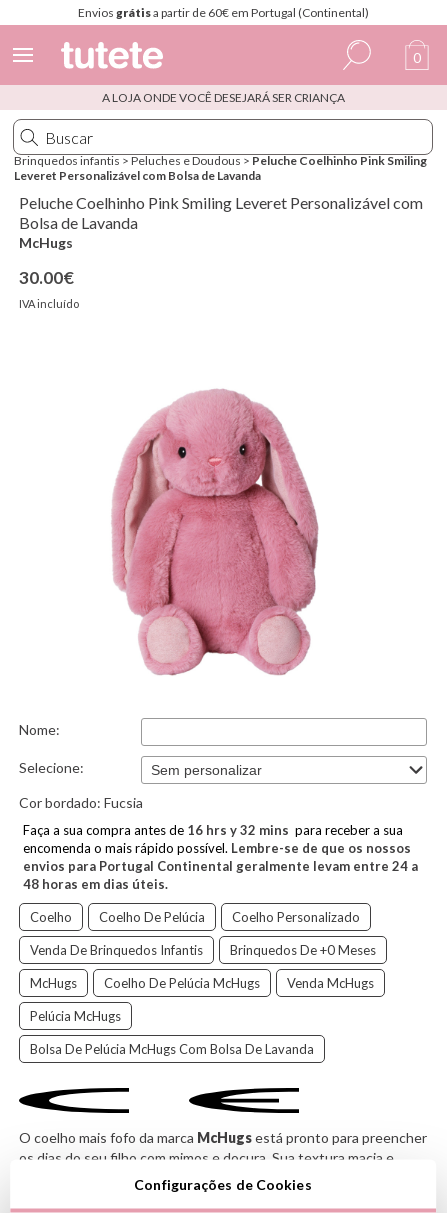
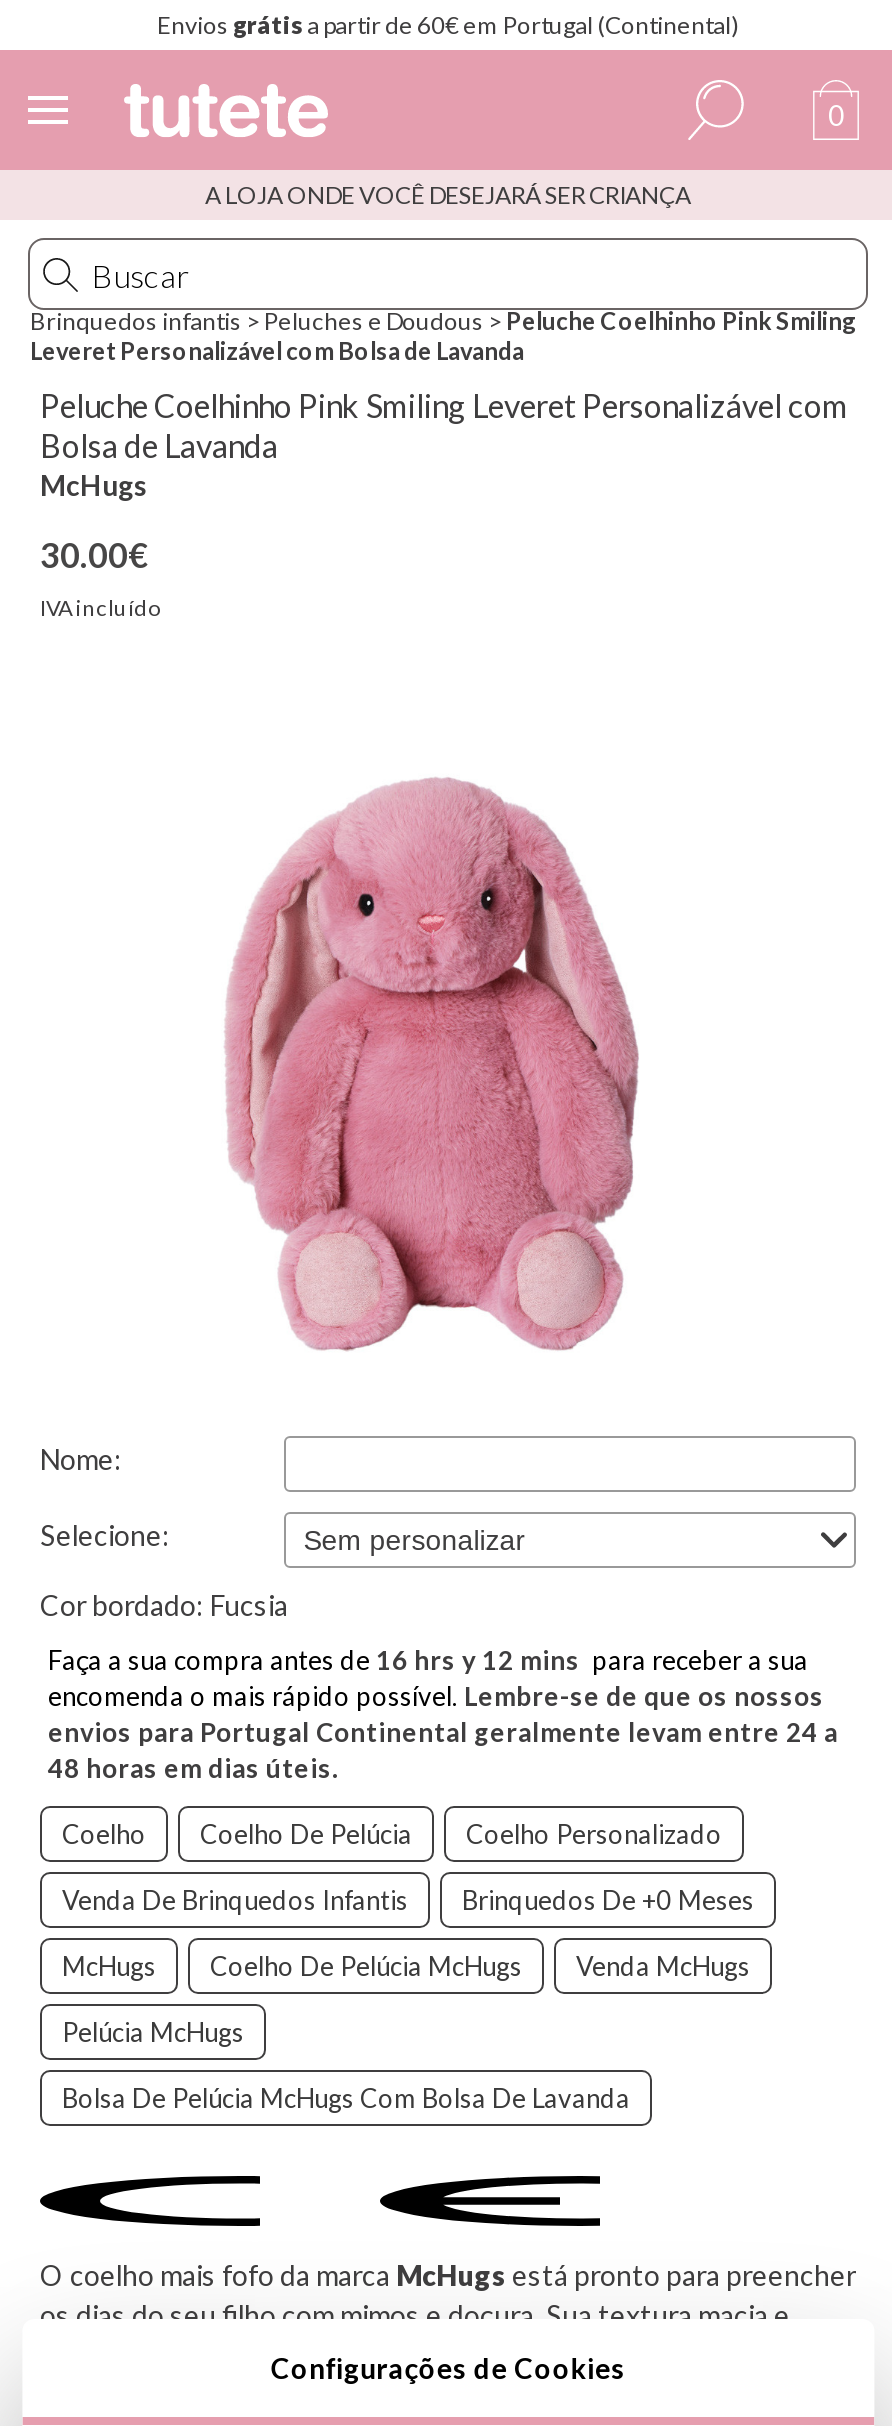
- Faça a sua compra antes de 16 hrs y 32 mins para receber a sua
+ Faça a sua compra antes de 16 hrs y 12 mins para receber a sua
